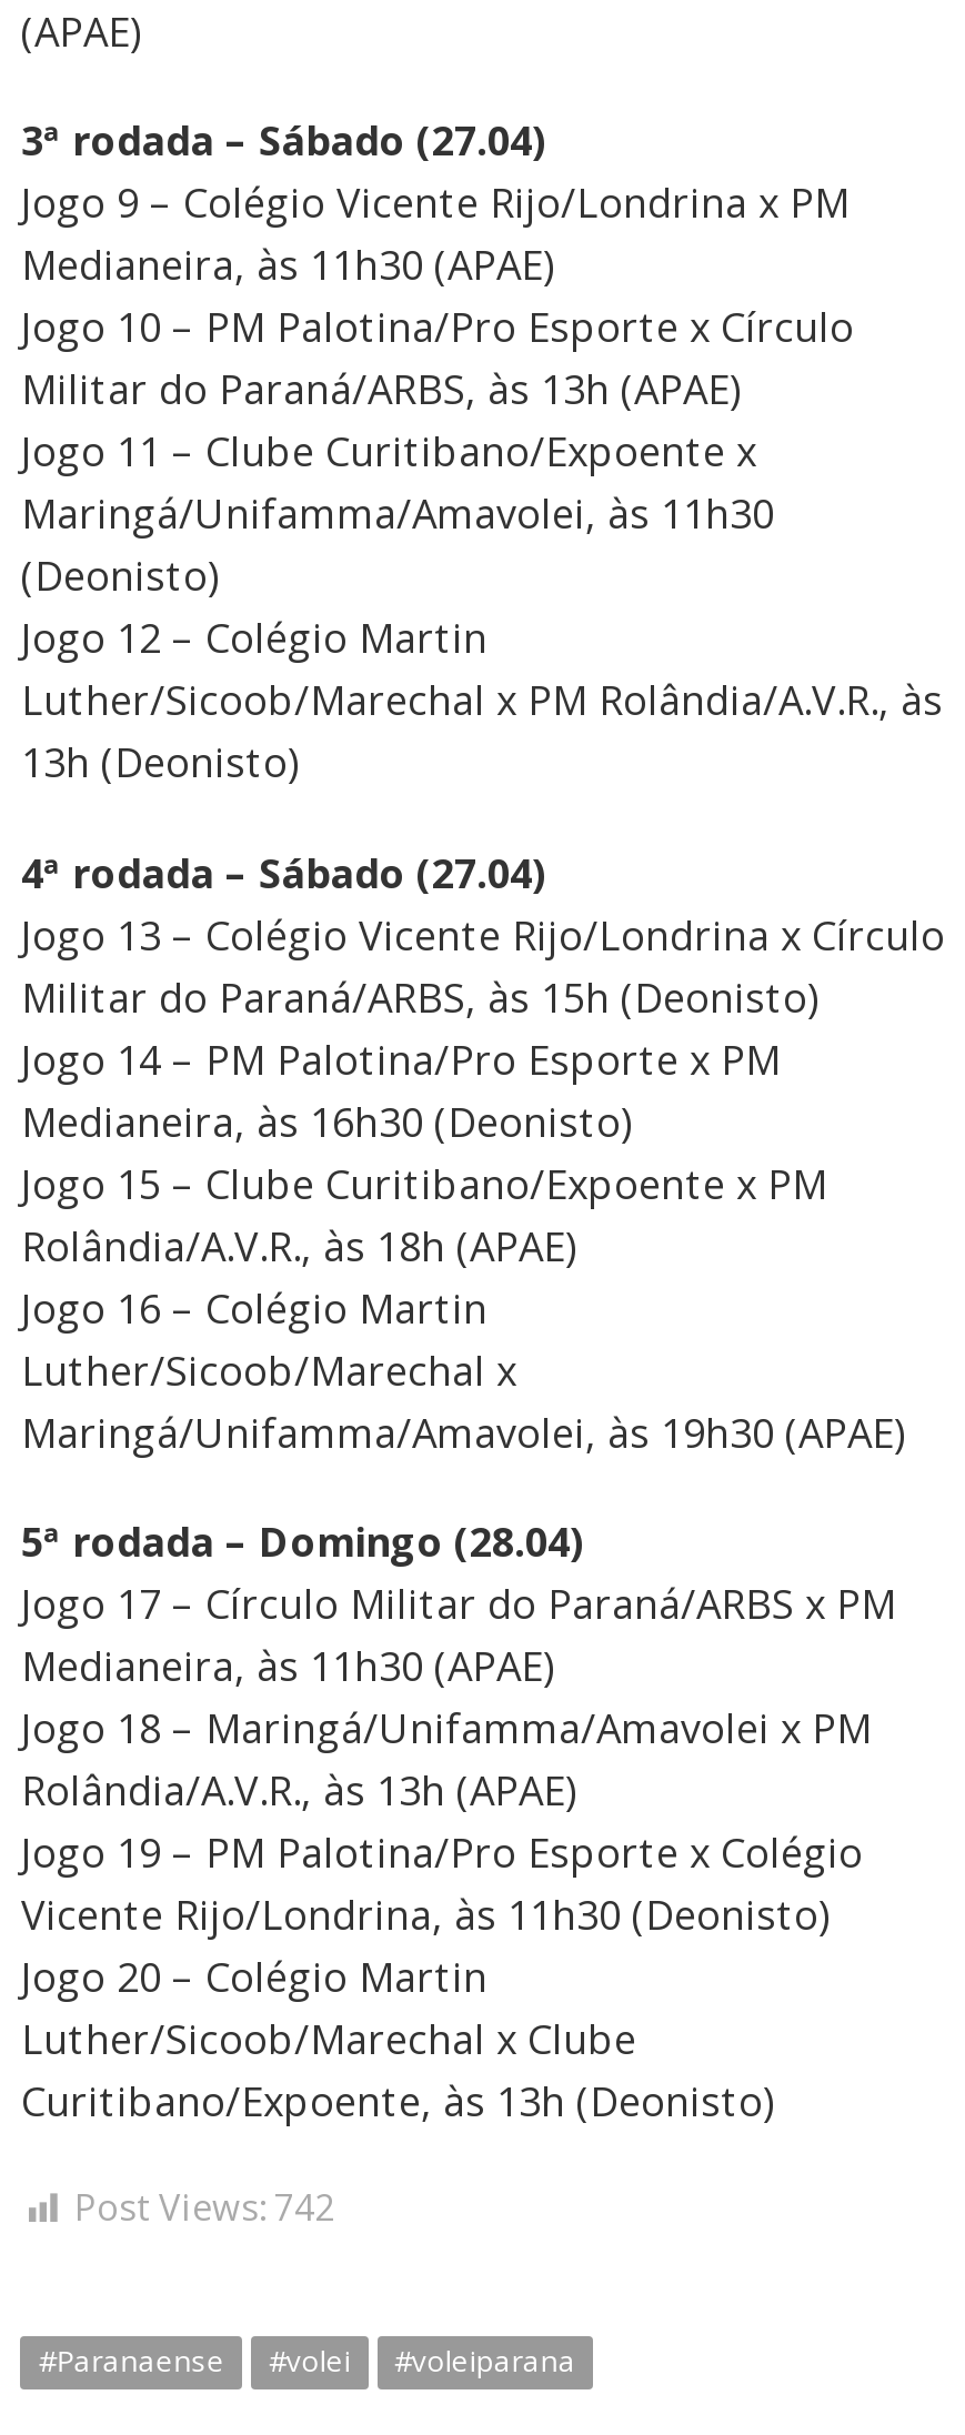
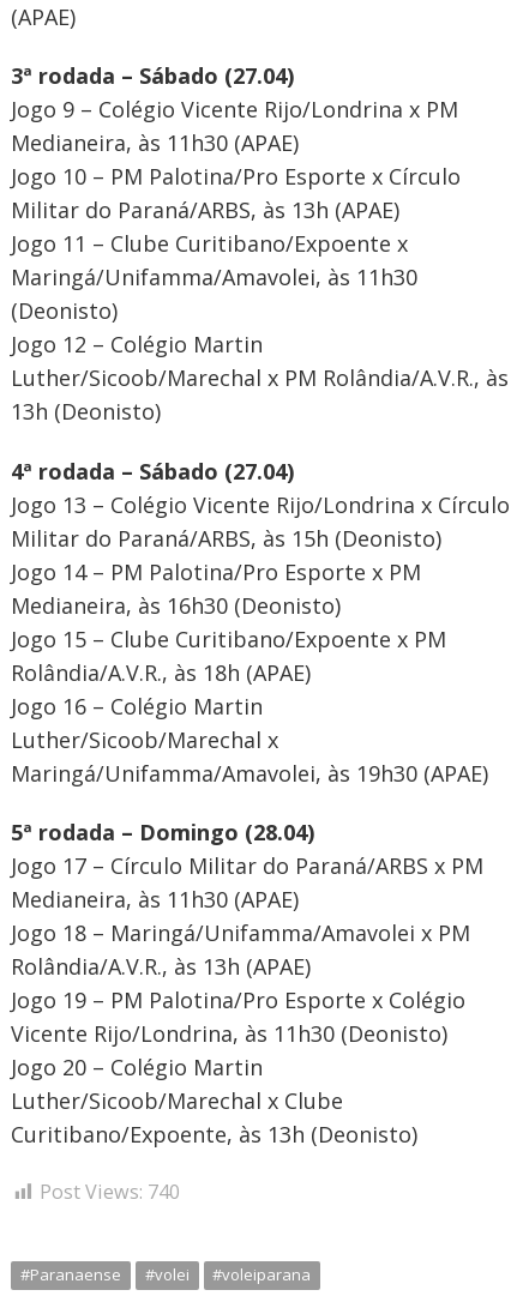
- Post Views: 742
+ Post Views: 740
